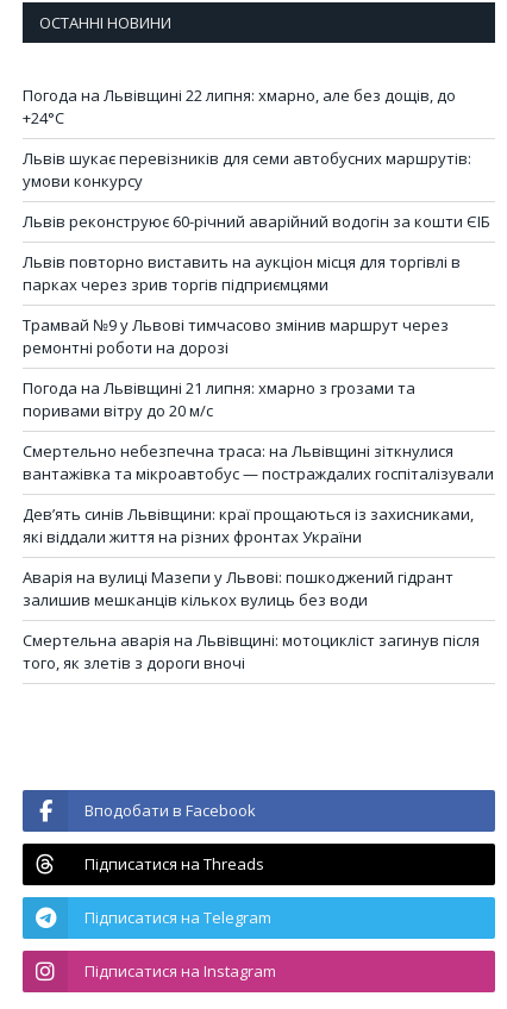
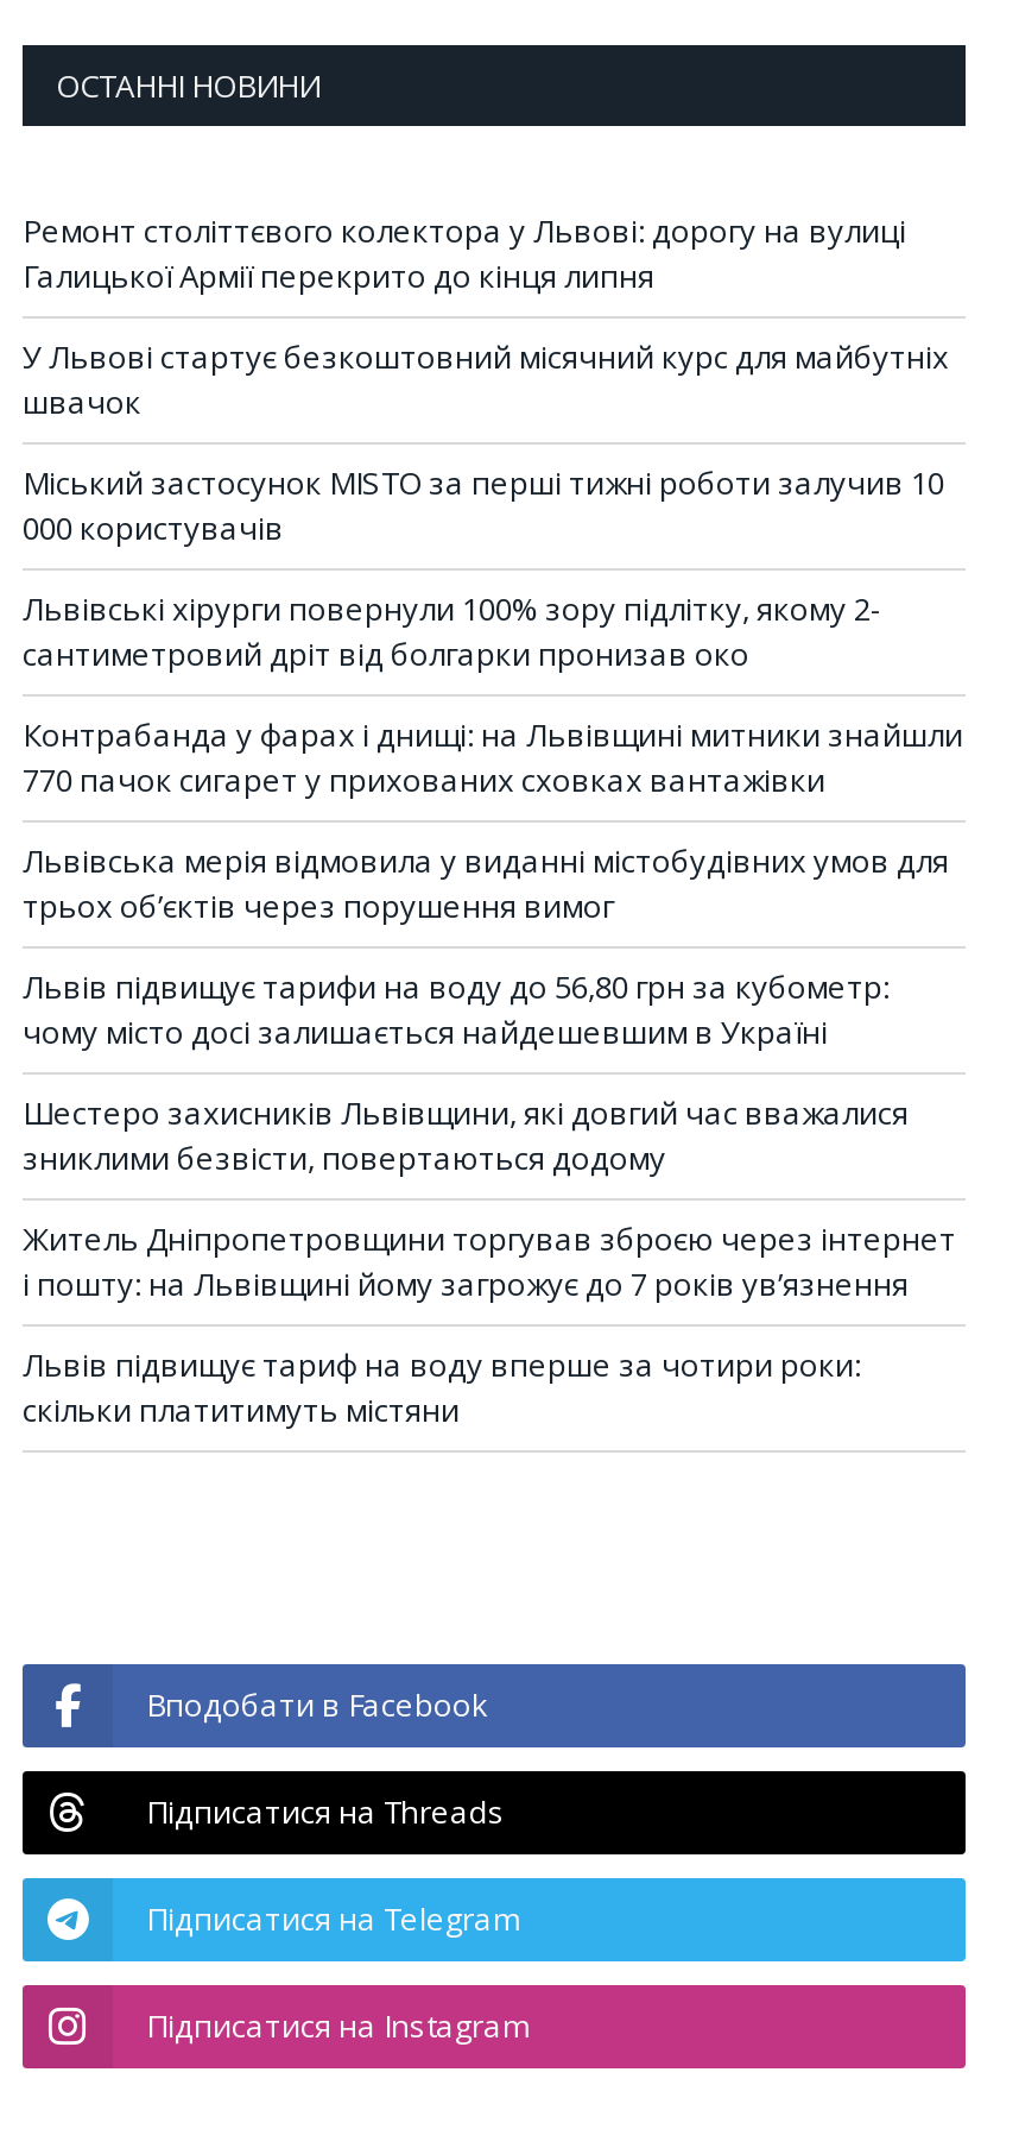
- Погода на Львівщині 22 липня: хмарно, але без дощів, до
- +24°С
+ Ремонт століттєвого колектора у Львові: дорогу на вулиці
+ Галицької Армії перекрито до кінця липня

- Львів шукає перевізників для семи автобусних маршрутів:
- умови конкурсу
+ У Львові стартує безкоштовний місячний курс для майбутніх
+ швачок

- Львів реконструює 60-річний аварійний водогін за кошти ЄІБ
+ Міський застосунок MISTO за перші тижні роботи залучив 10
+ 000 користувачів

- Львів повторно виставить на аукціон місця для торгівлі в
- парках через зрив торгів підприємцями
+ Львівські хірурги повернули 100% зору підлітку, якому 2-
+ сантиметровий дріт від болгарки пронизав око

- Трамвай №9 у Львові тимчасово змінив маршрут через
- ремонтні роботи на дорозі
+ Контрабанда у фарах і днищі: на Львівщині митники знайшли
+ 770 пачок сигарет у прихованих сховках вантажівки

- Погода на Львівщині 21 липня: хмарно з грозами та
- поривами вітру до 20 м/с
+ Львівська мерія відмовила у виданні містобудівних умов для
+ трьох об’єктів через порушення вимог

- Смертельно небезпечна траса: на Львівщині зіткнулися
- вантажівка та мікроавтобус — постраждалих госпіталізували
+ Львів підвищує тарифи на воду до 56,80 грн за кубометр:
+ чому місто досі залишається найдешевшим в Україні

- Дев’ять синів Львівщини: краї прощаються із захисниками,
- які віддали життя на різних фронтах України
+ Шестеро захисників Львівщини, які довгий час вважалися
+ зниклими безвісти, повертаються додому

- Аварія на вулиці Мазепи у Львові: пошкоджений гідрант
- залишив мешканців кількох вулиць без води
+ Житель Дніпропетровщини торгував зброєю через інтернет
+ і пошту: на Львівщині йому загрожує до 7 років ув’язнення

- Смертельна аварія на Львівщині: мотоцикліст загинув після
- того, як злетів з дороги вночі
+ Львів підвищує тариф на воду вперше за чотири роки:
+ скільки платитимуть містяни
